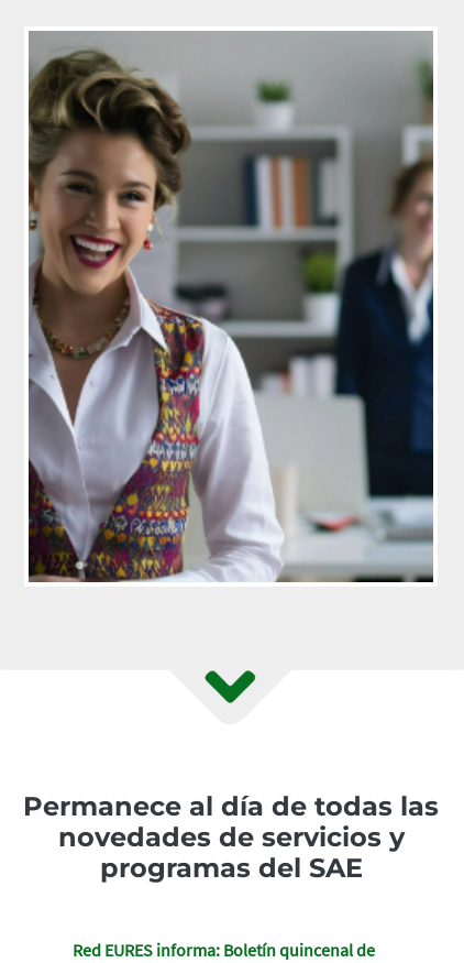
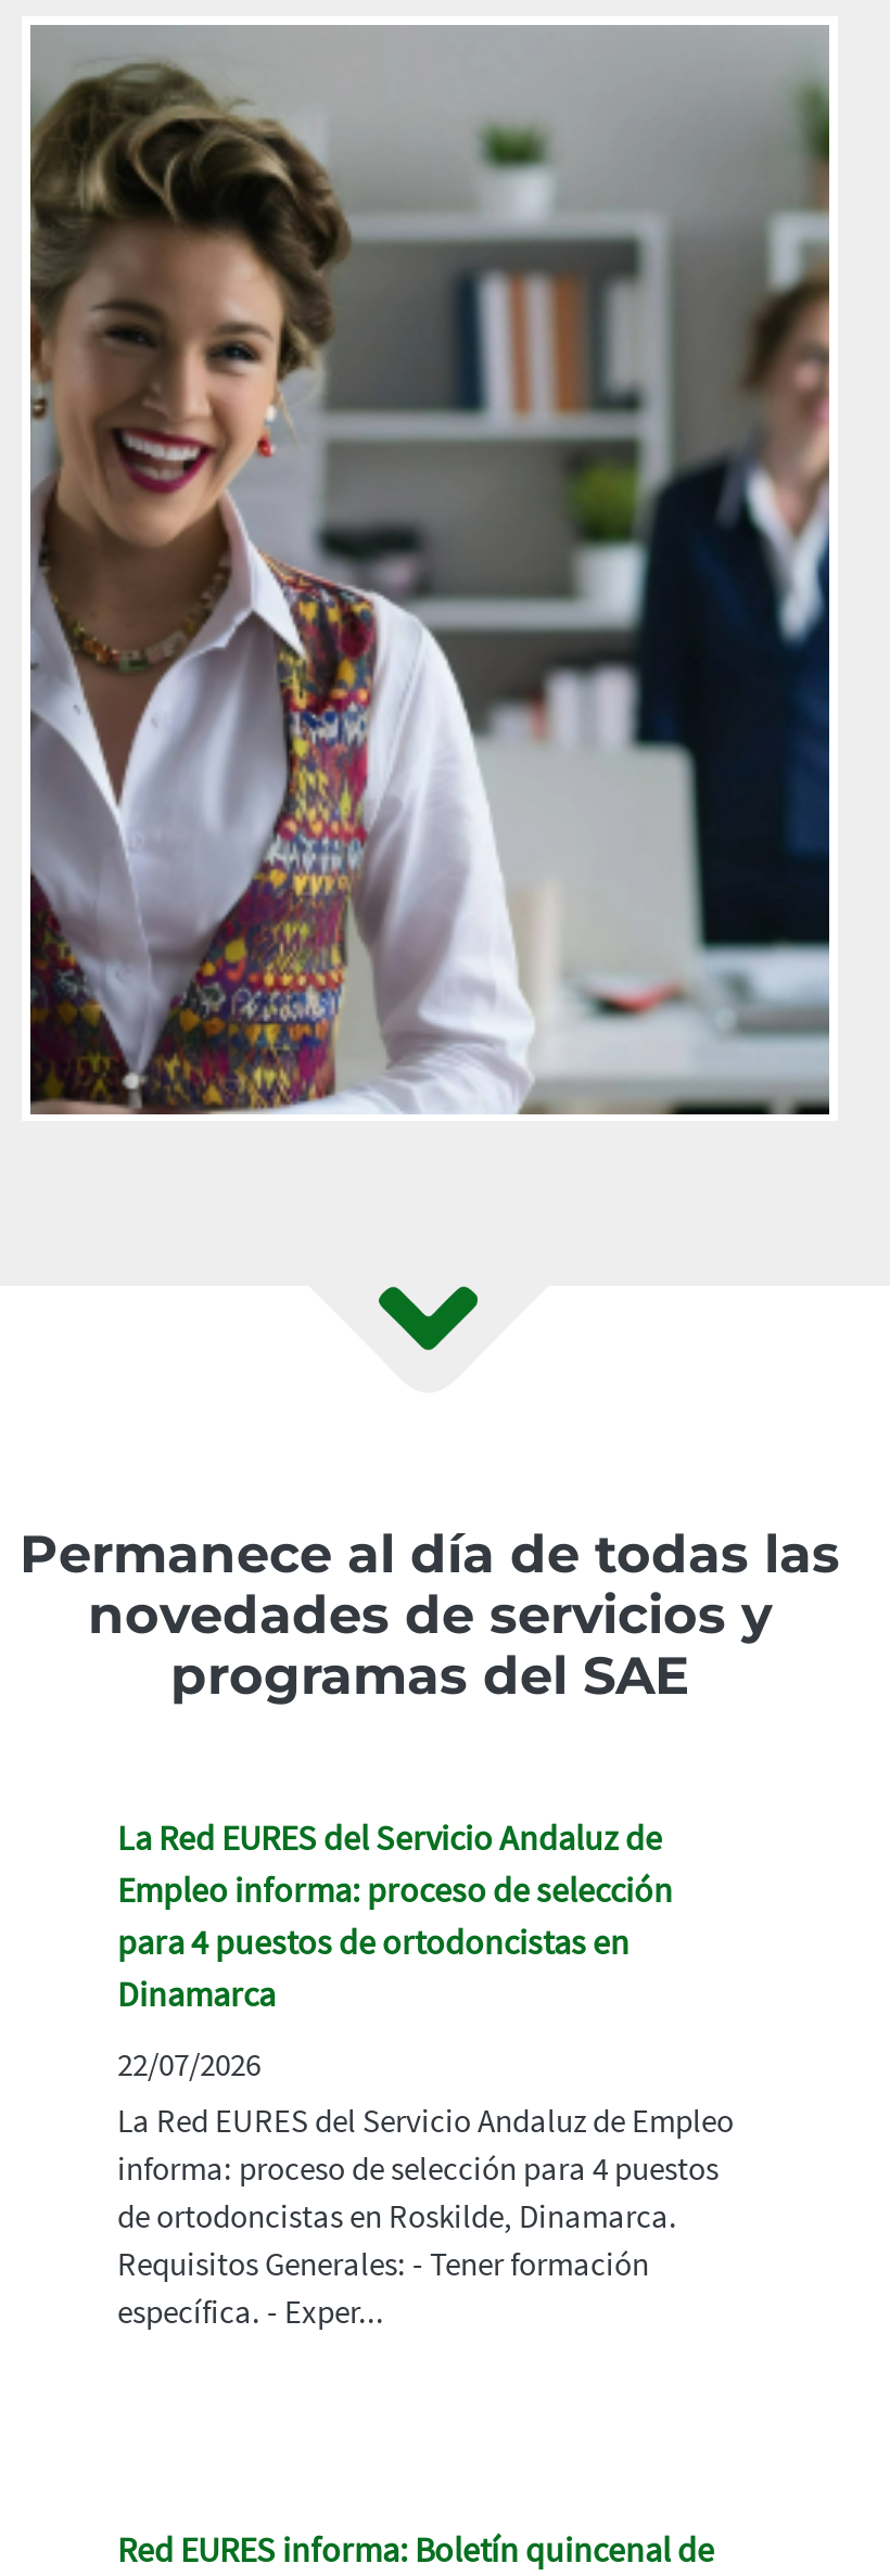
+ La Red EURES del Servicio Andaluz de
+ Empleo informa: proceso de selección
+ para 4 puestos de ortodoncistas en
+ Dinamarca
+ 22/07/2026
+ La Red EURES del Servicio Andaluz de Empleo
+ informa: proceso de selección para 4 puestos
+ de ortodoncistas en Roskilde, Dinamarca.
+ Requisitos Generales: - Tener formación
+ específica. - Exper...
